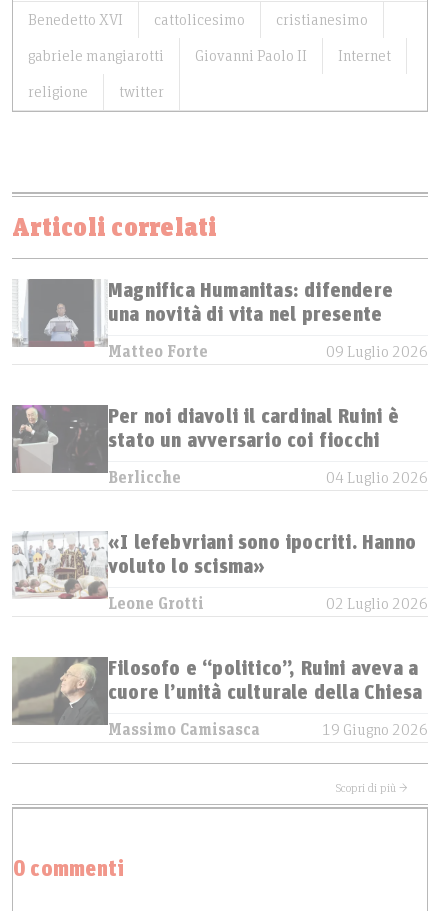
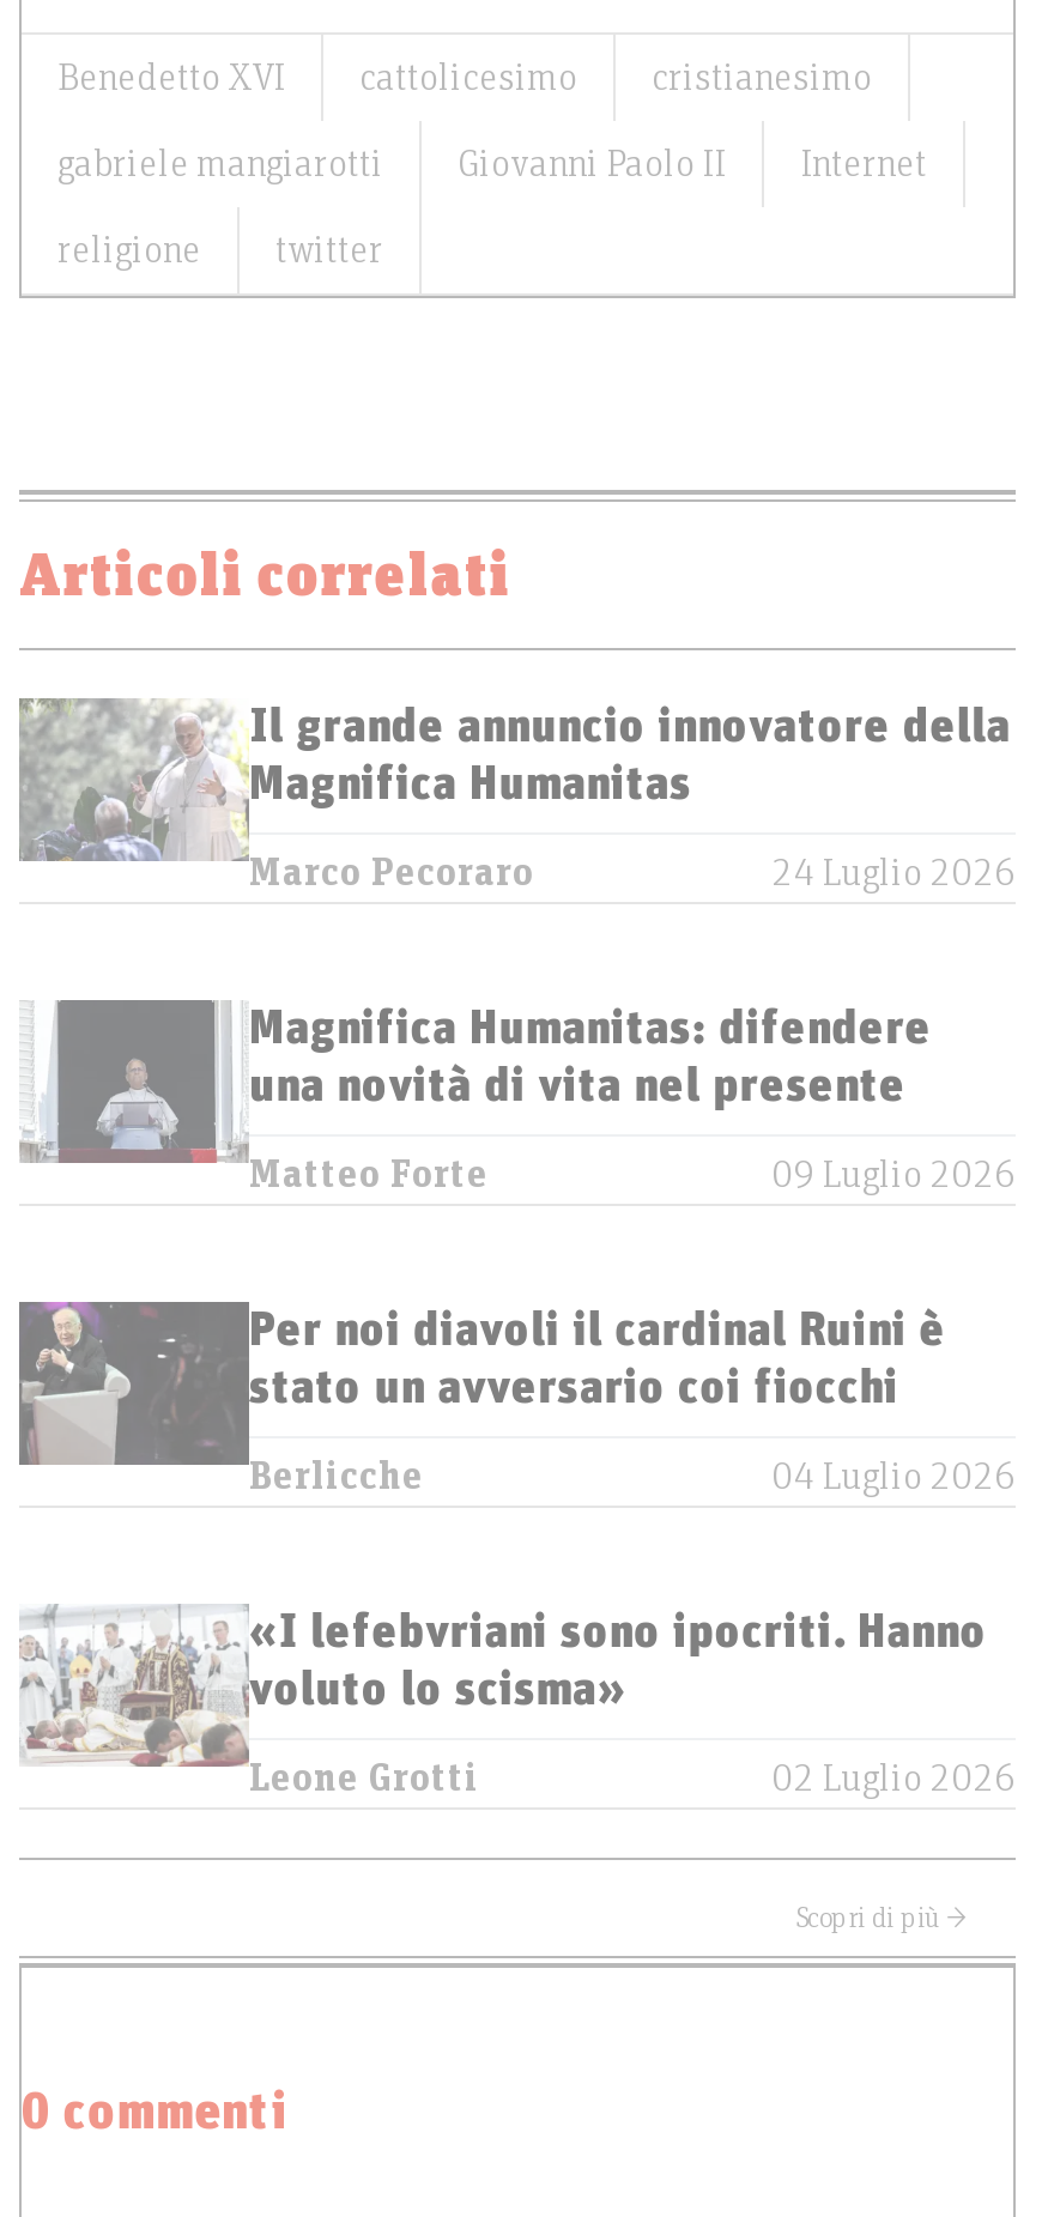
+ [image]
+ Il grande annuncio innovatore della
+ Magnifica Humanitas
+ Marco Pecoraro
+ 24 Luglio 2026

moved down: [image] | Magnifica Humanitas: difendere | una novità di vita nel presente | ... | Leone Grotti | 02 Luglio 2026

- [image]
- Filosofo e “politico”, Ruini aveva a
- cuore l’unità culturale della Chiesa
- Massimo Camisasca
- 19 Giugno 2026
